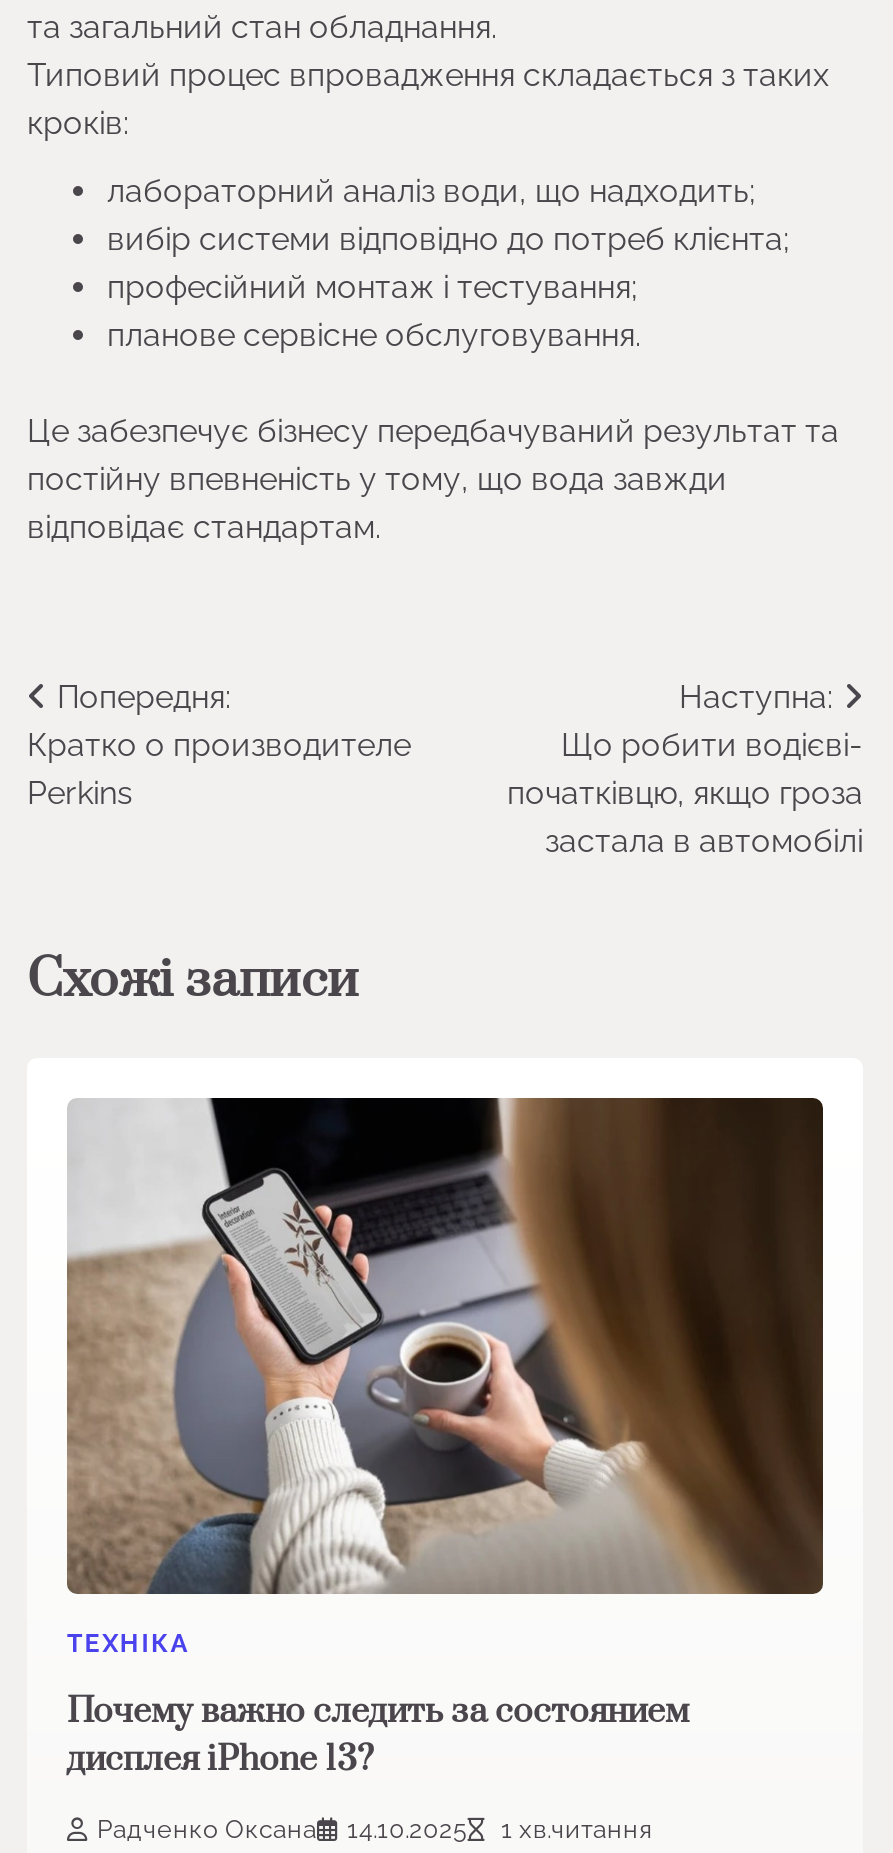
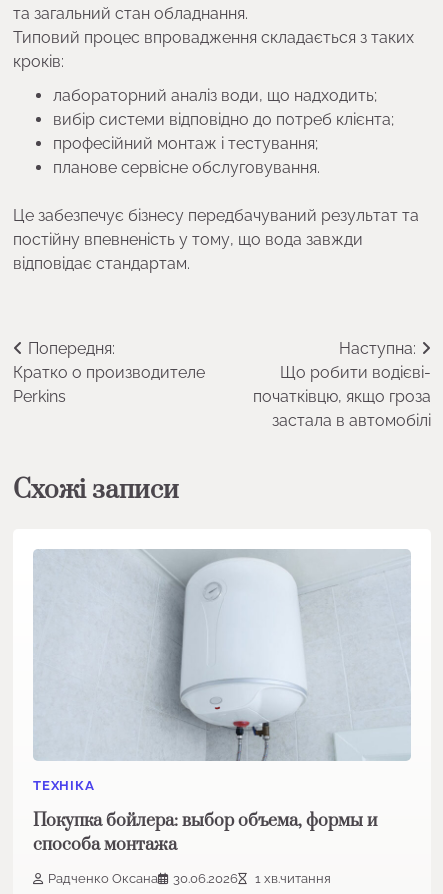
- [image]
+ [image]

- Почему важно следить за состоянием
- дисплея iPhone 13?
+ Покупка бойлера: выбор объема, формы и
+ способа монтажа

- Радченко Оксана 14.10.2025 1 хв.читання
+ Радченко Оксана 30.06.2026 1 хв.читання
